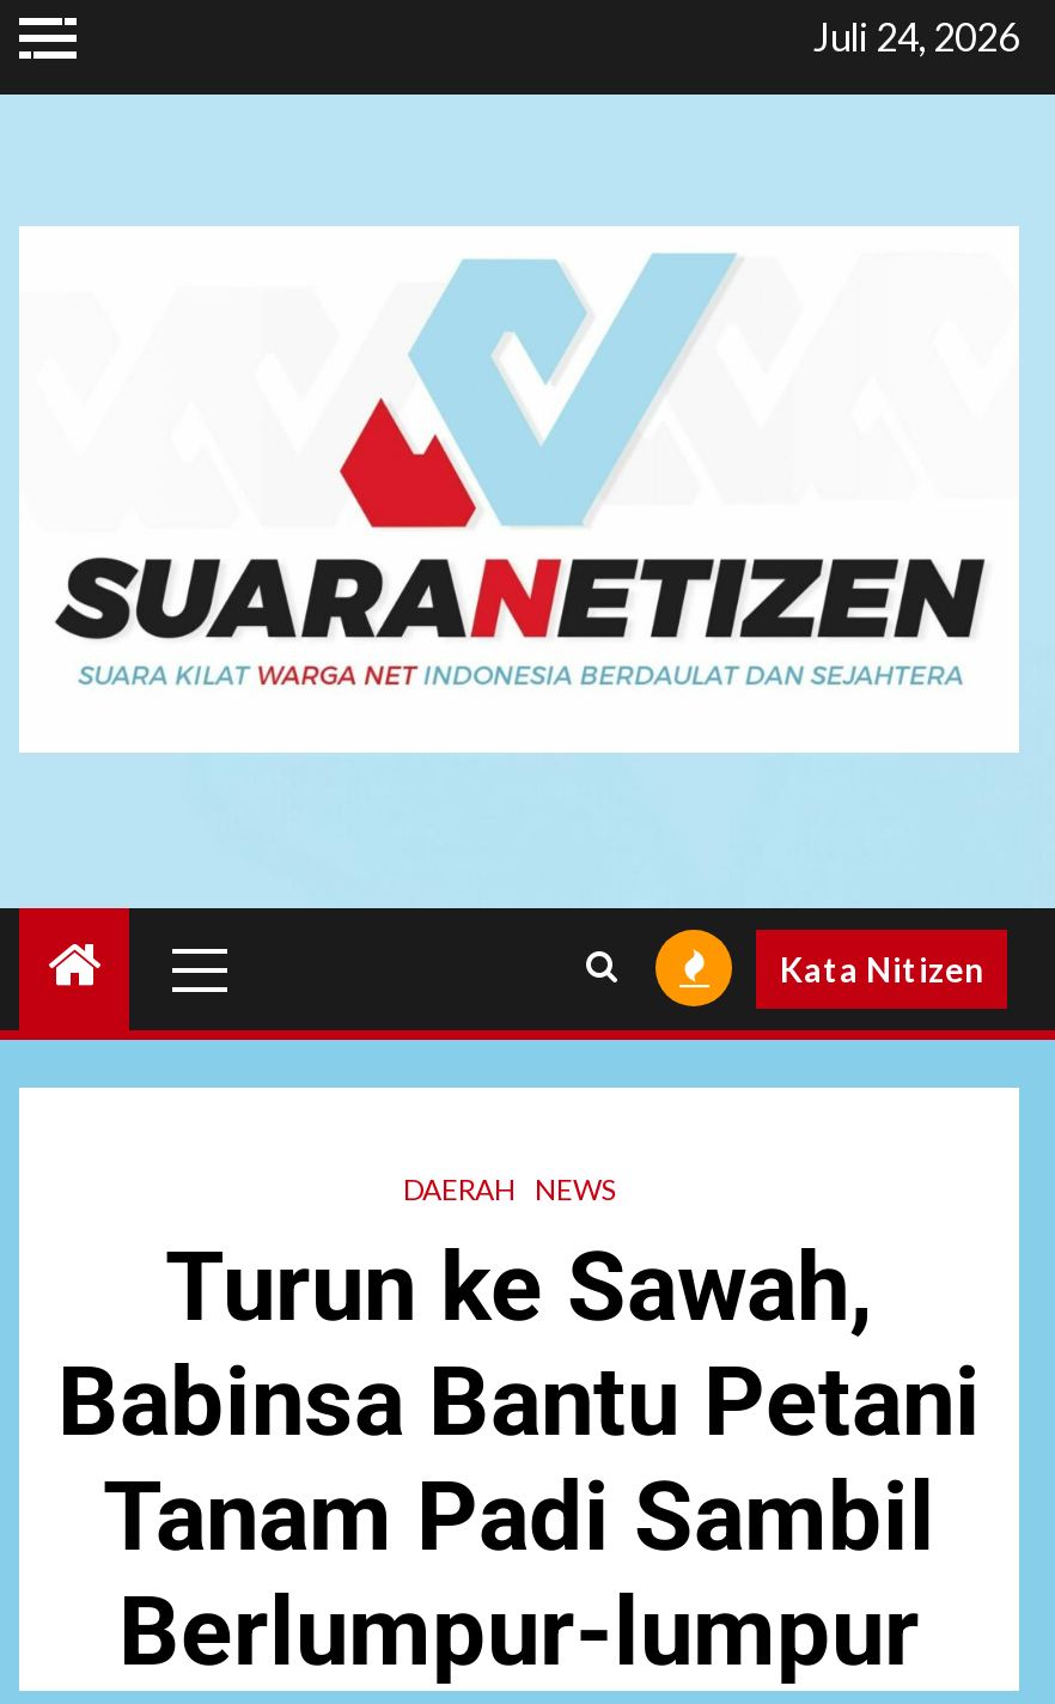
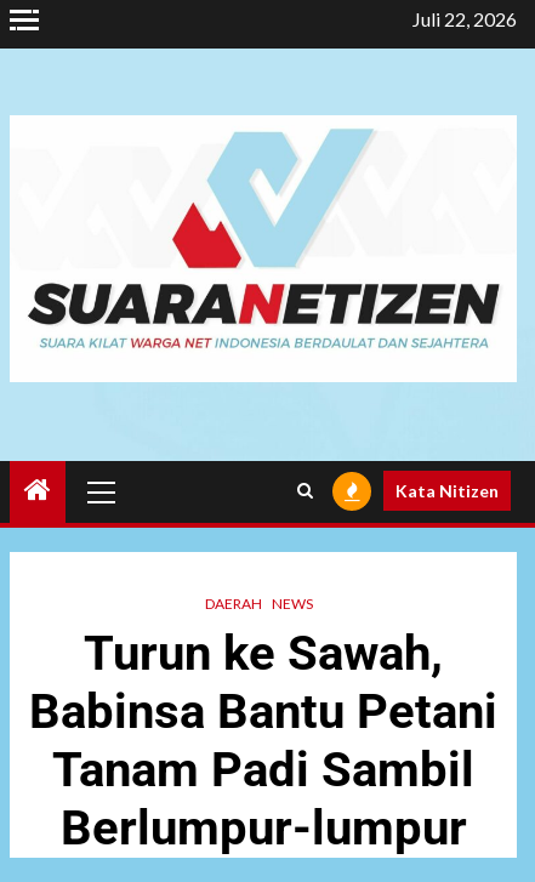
- Juli 24, 2026
+ Juli 22, 2026
